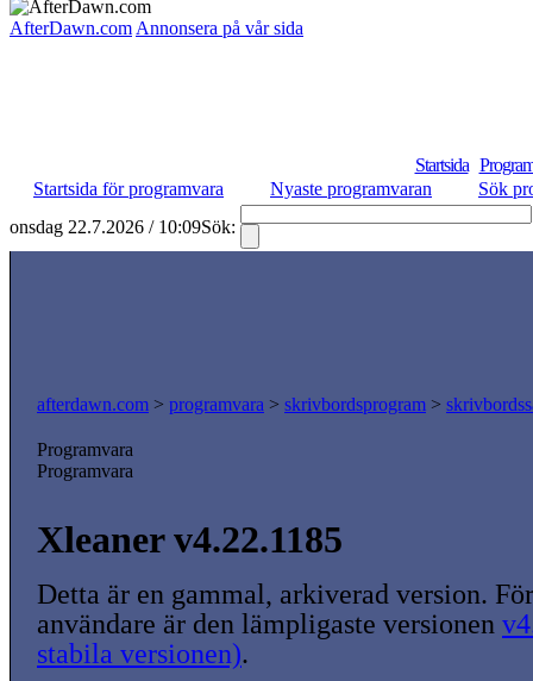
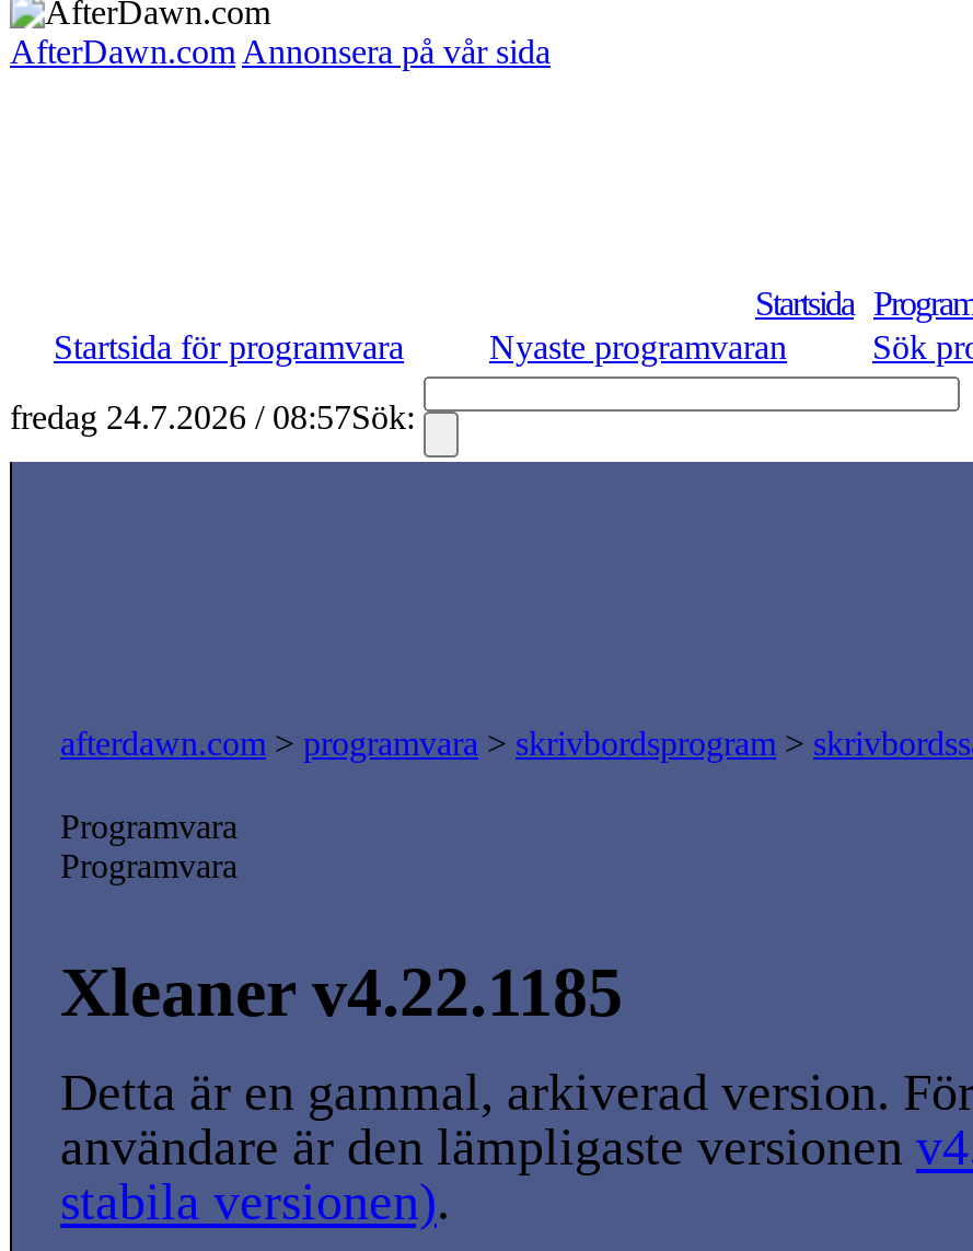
- onsdag 22.7.2026 / 10:09Sök:
+ fredag 24.7.2026 / 08:57Sök:
